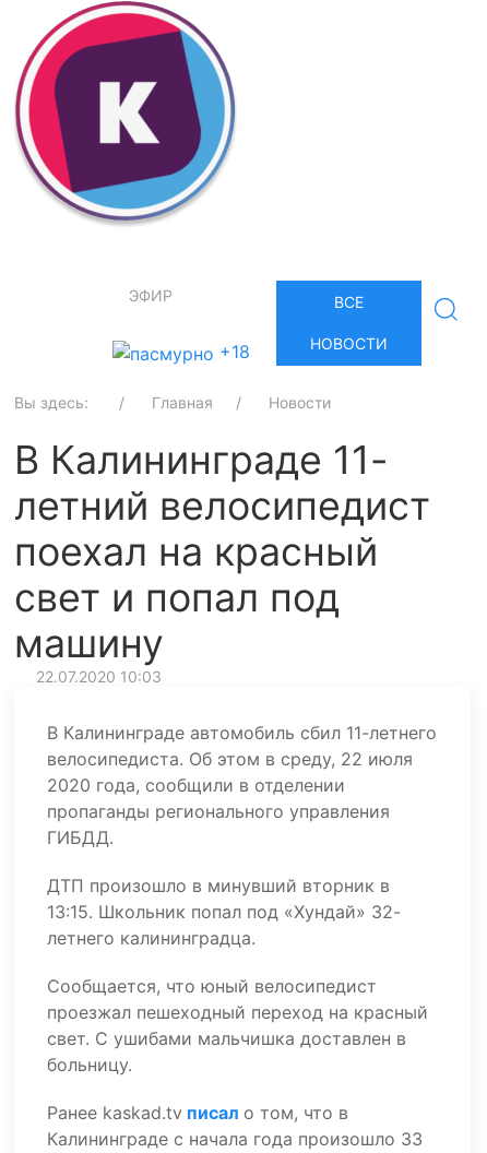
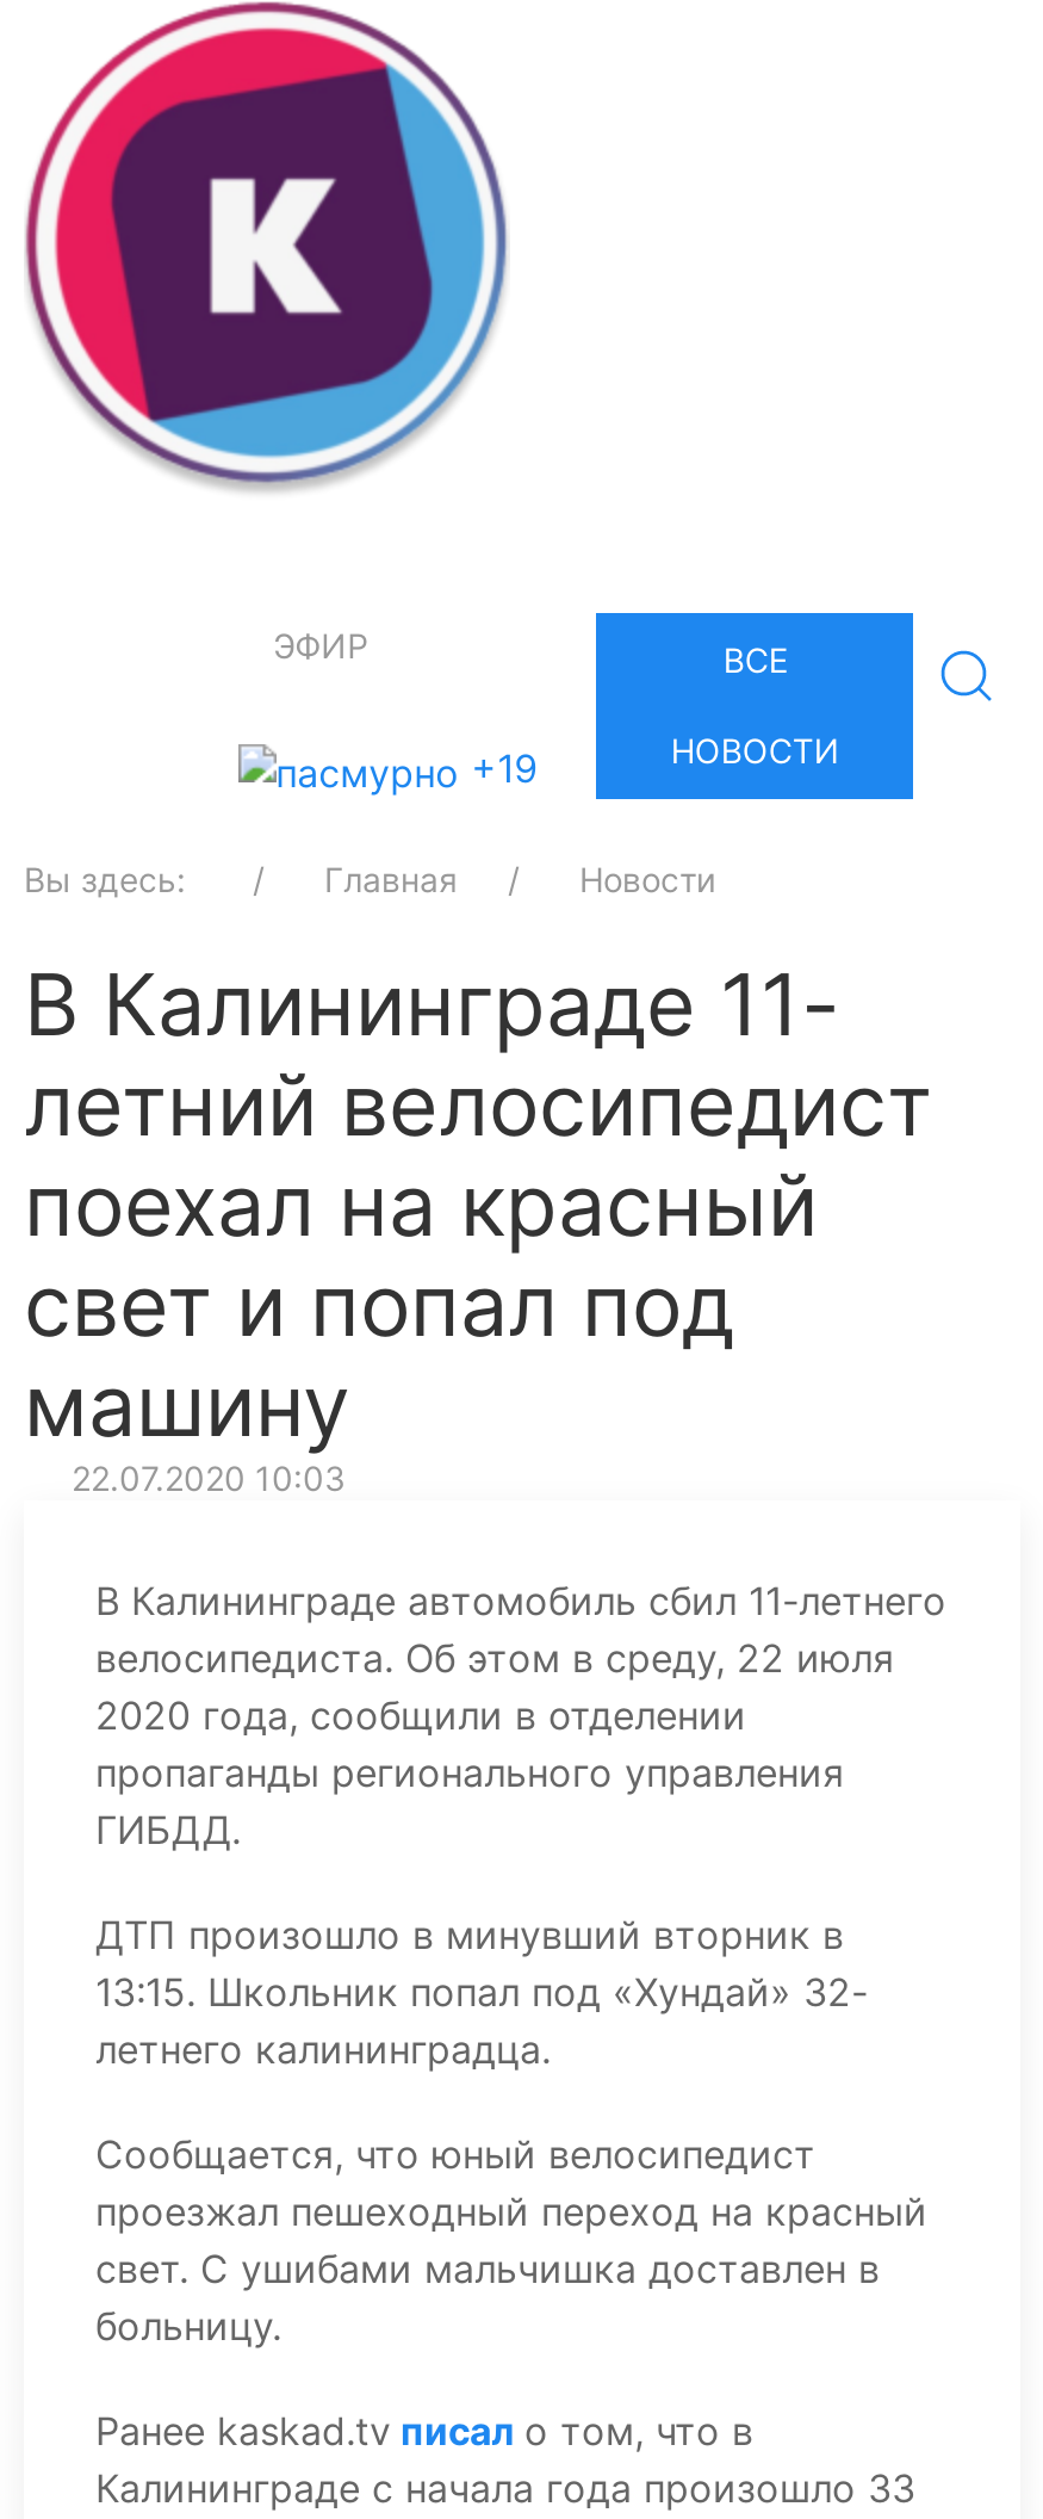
- +18
+ +19
